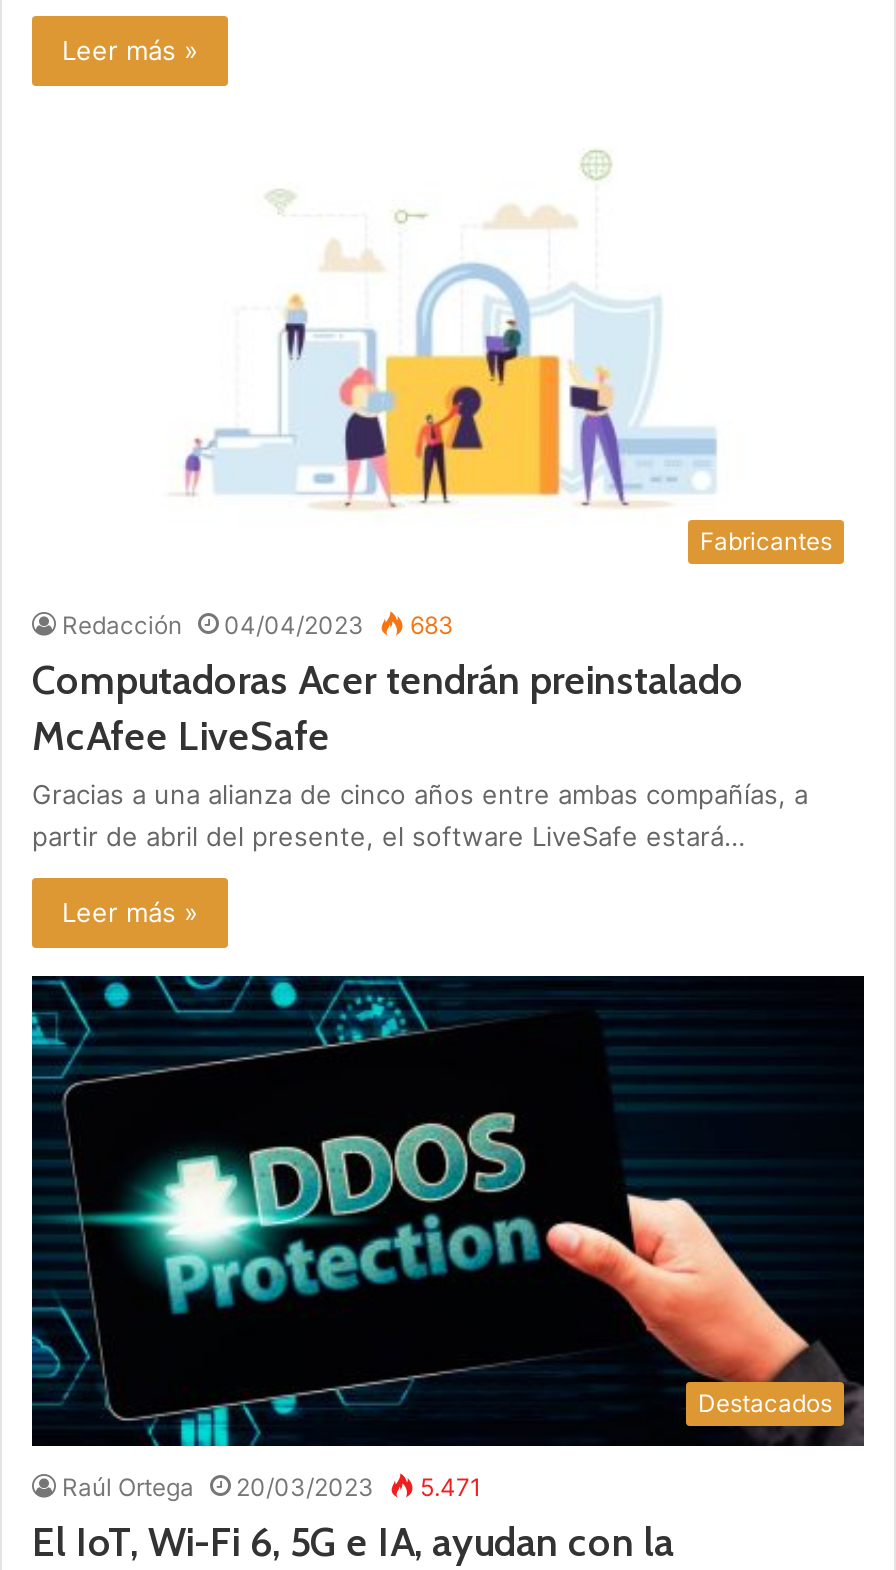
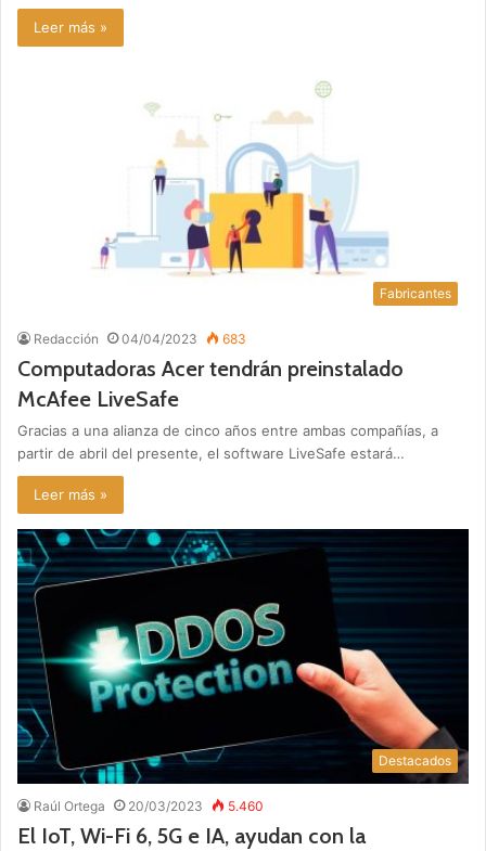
- Raúl Ortega 20/03/2023 5.471
+ Raúl Ortega 20/03/2023 5.460
